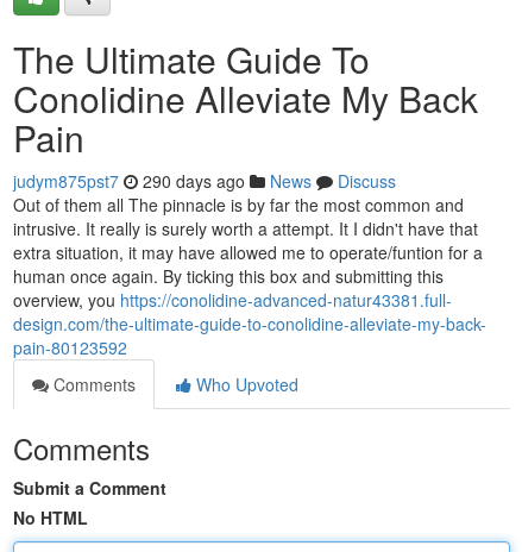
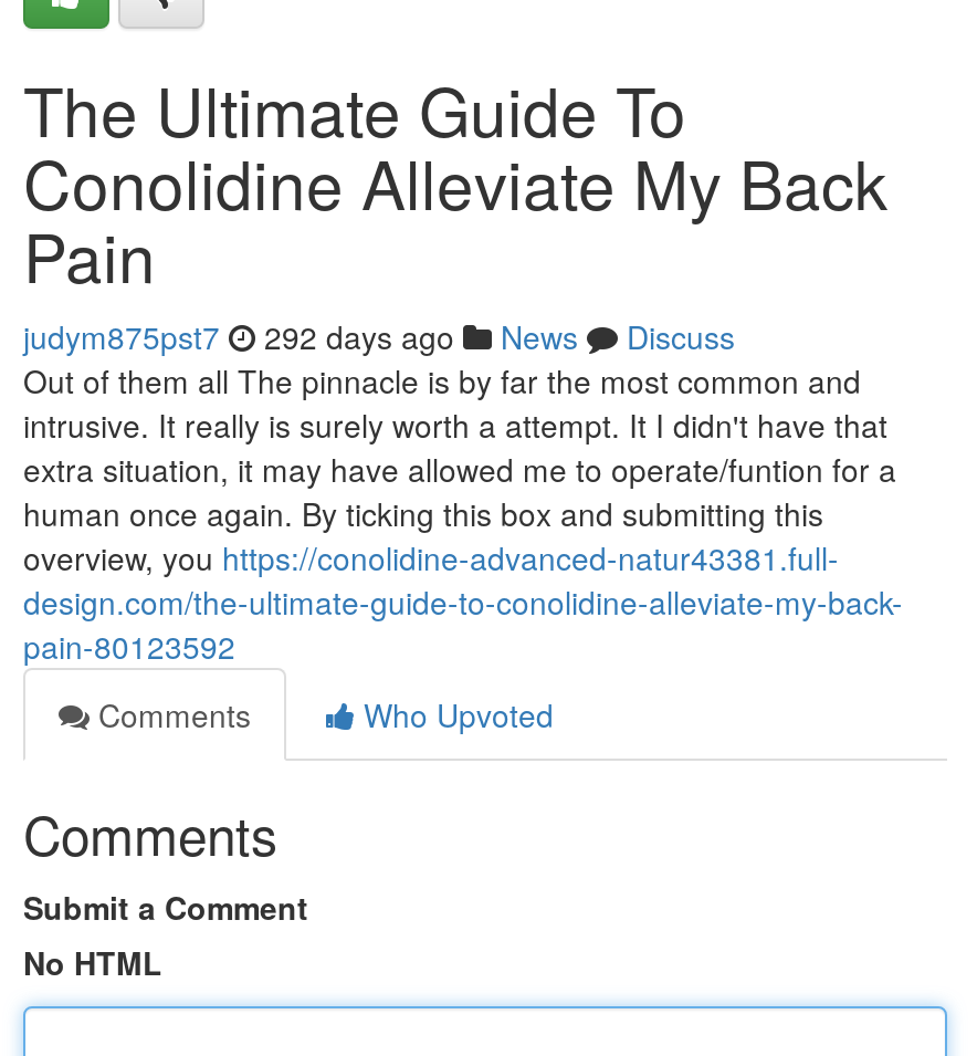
- judym875pst7 290 days ago News Discuss
+ judym875pst7 292 days ago News Discuss
